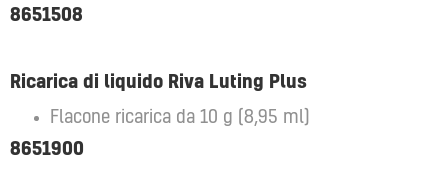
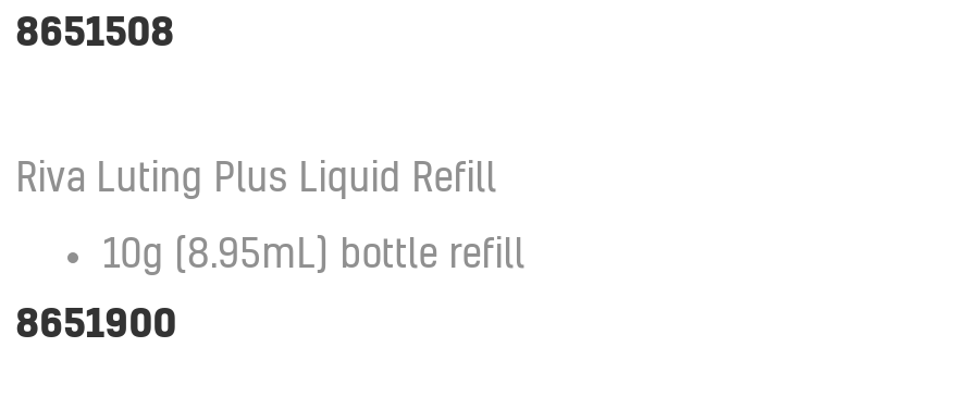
- Ricarica di liquido Riva Luting Plus
+ Riva Luting Plus Liquid Refill

- Flacone ricarica da 10 g (8,95 ml)
+ 10g (8.95mL) bottle refill
